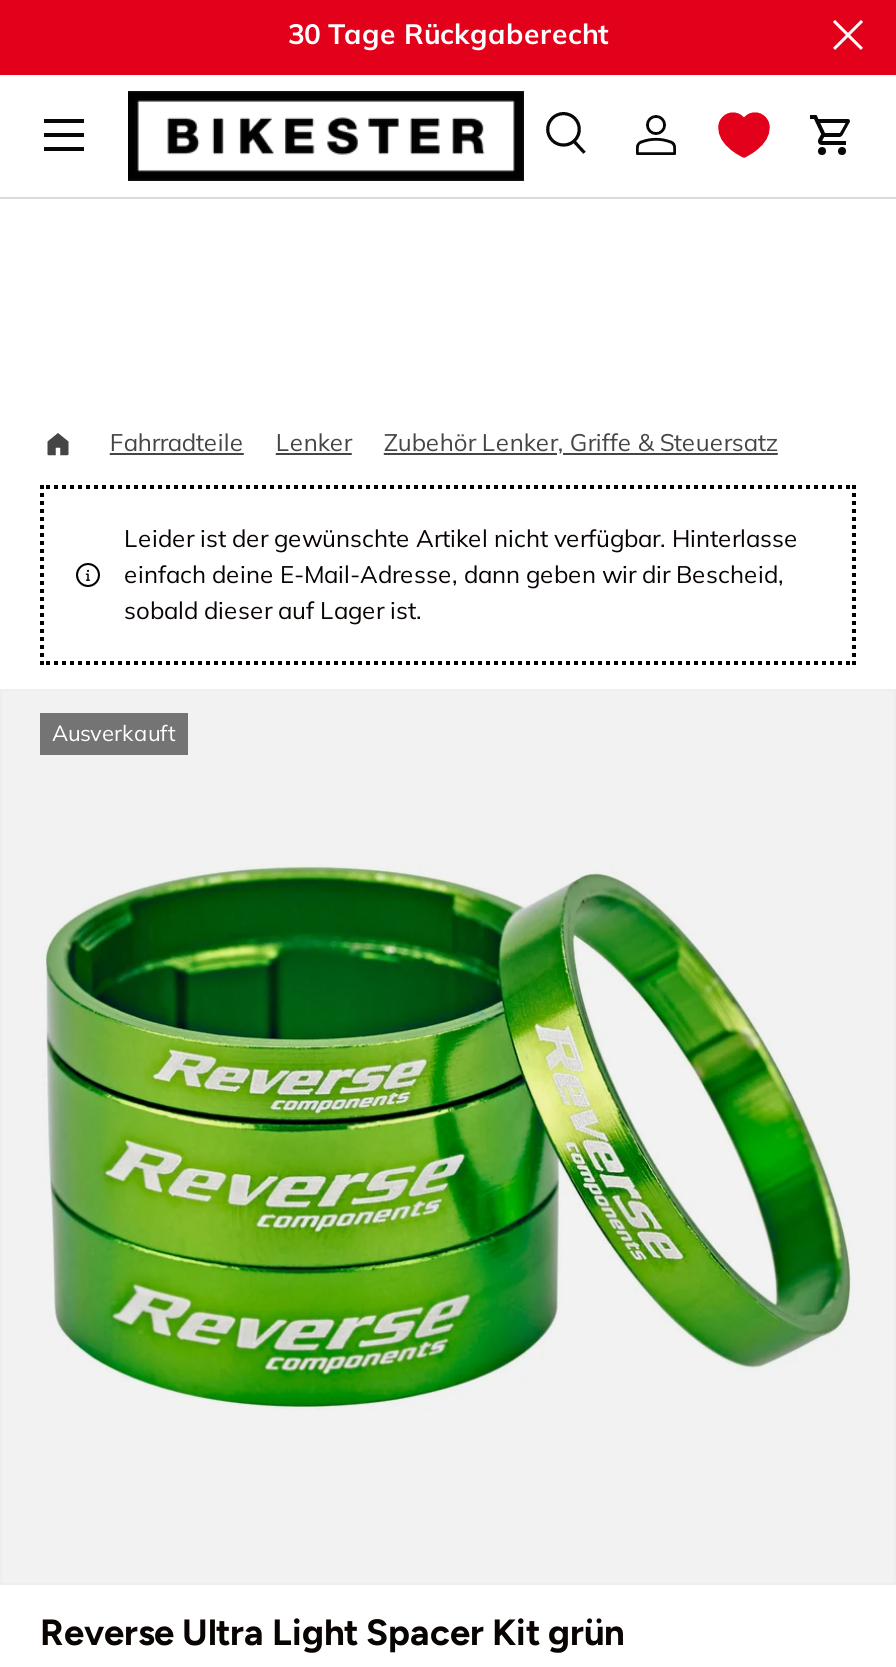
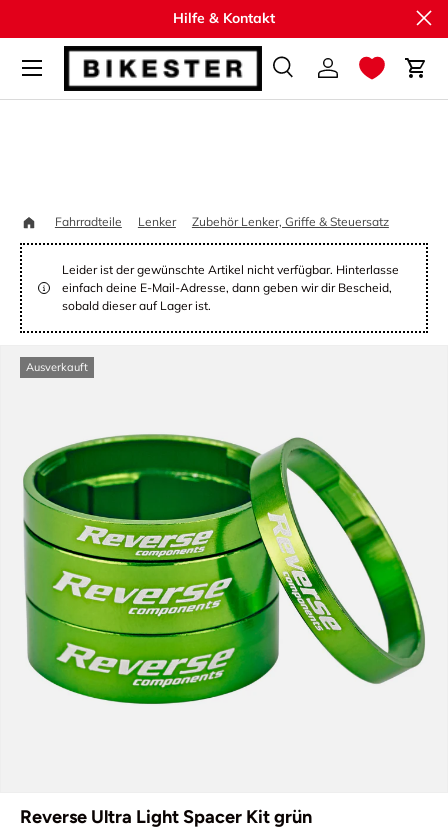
- 30 Tage Rückgaberecht
+ Hilfe & Kontakt
